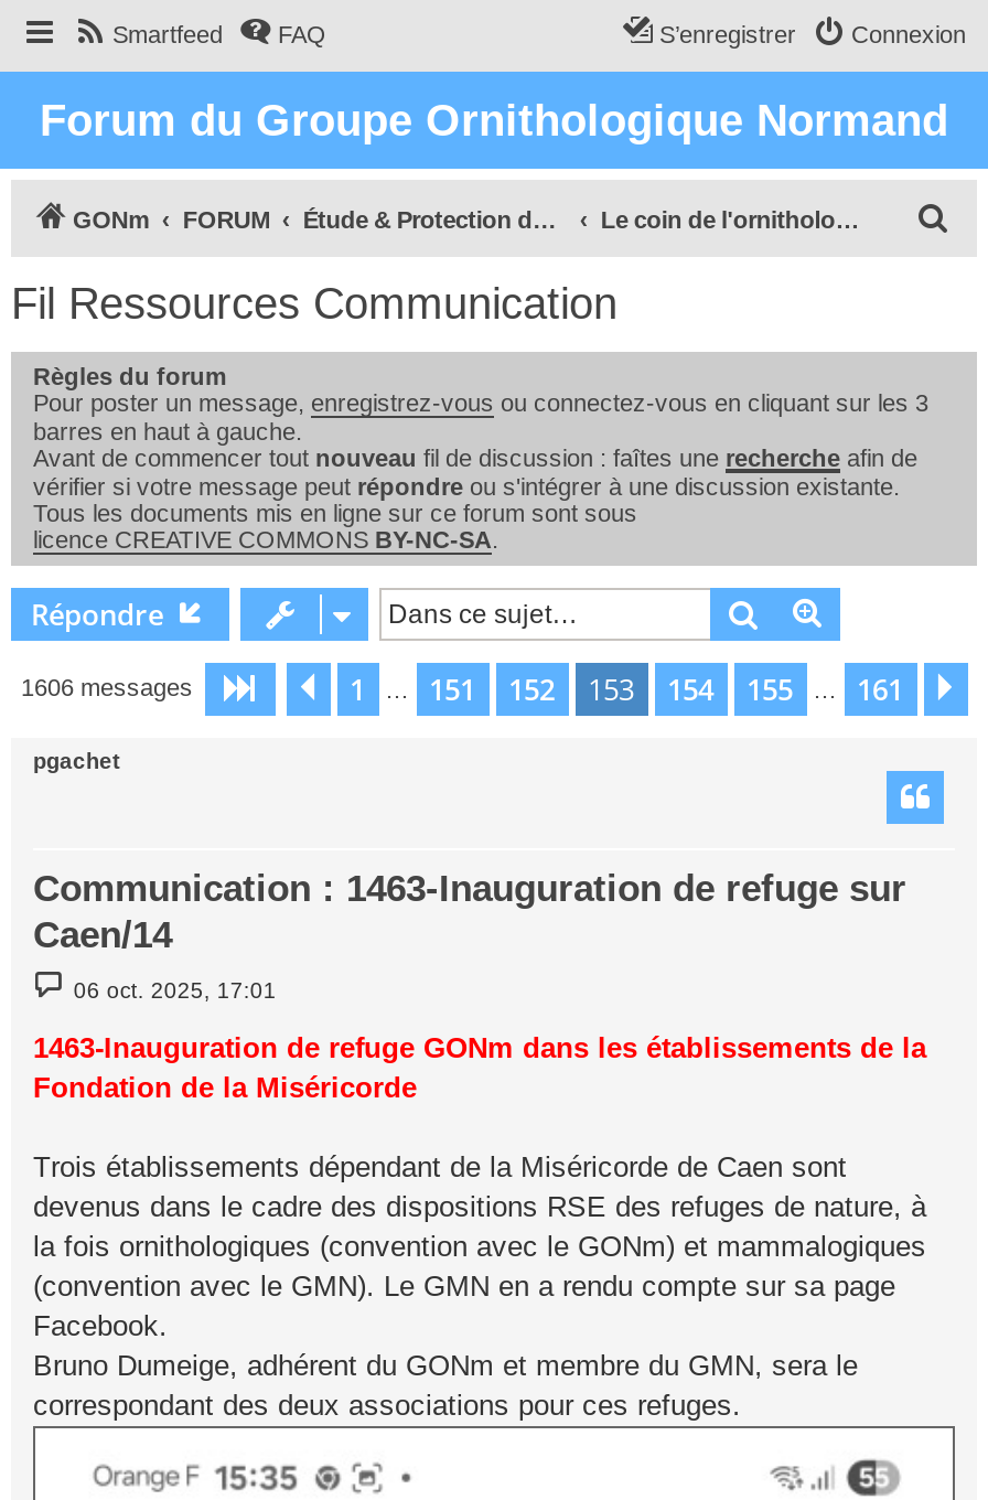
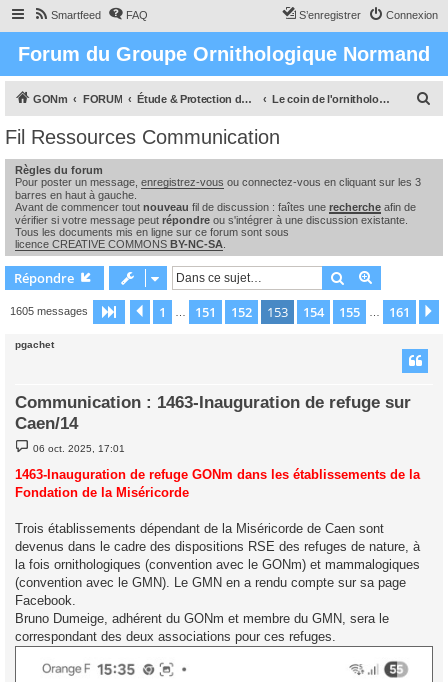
- 1606 messages
+ 1605 messages
